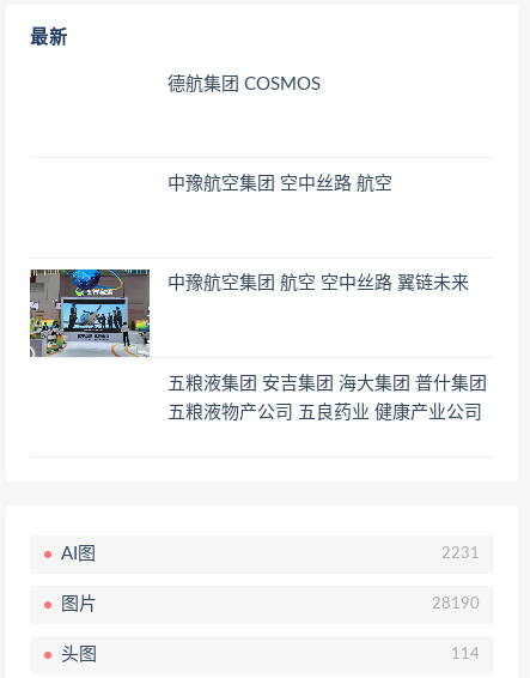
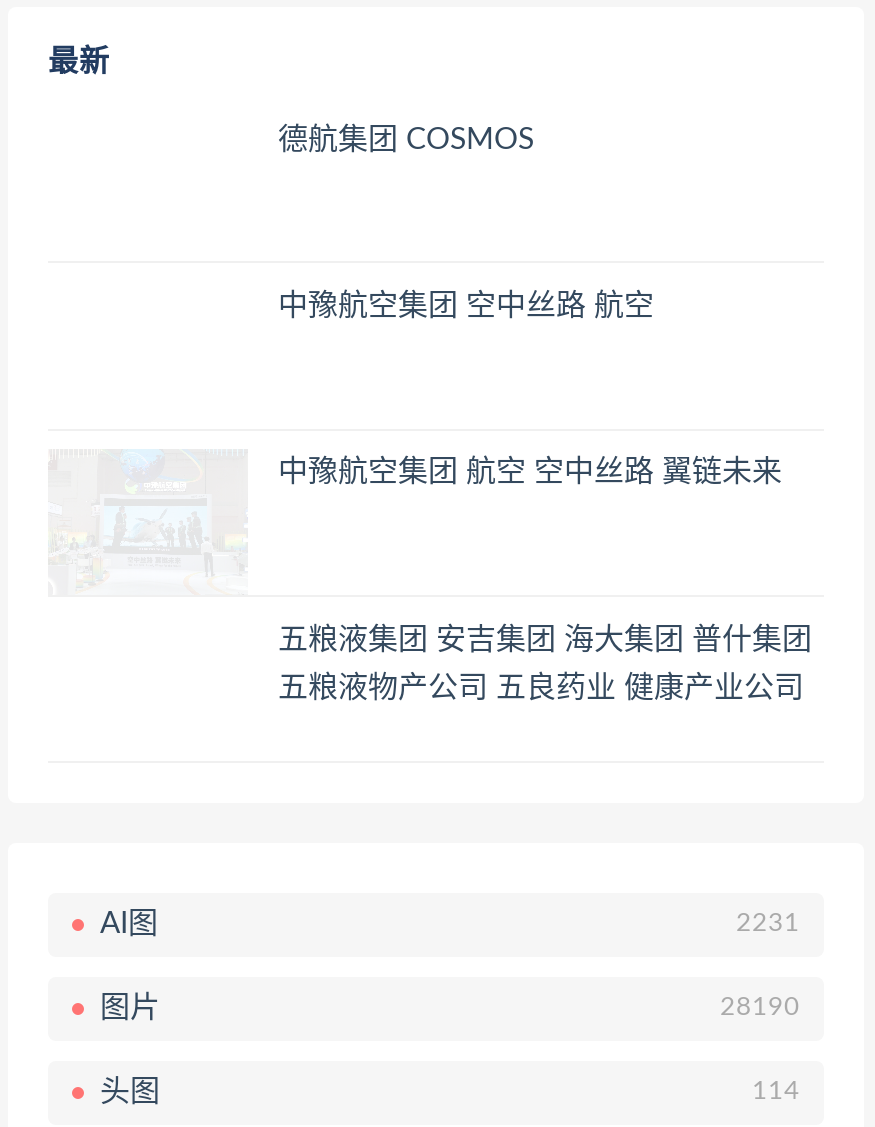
- [image]
